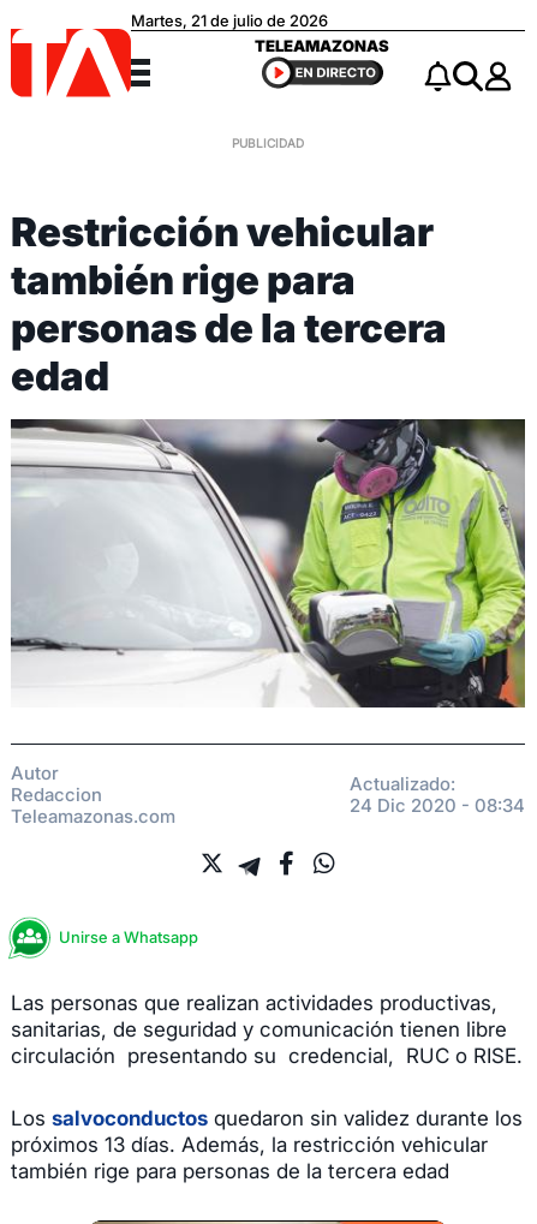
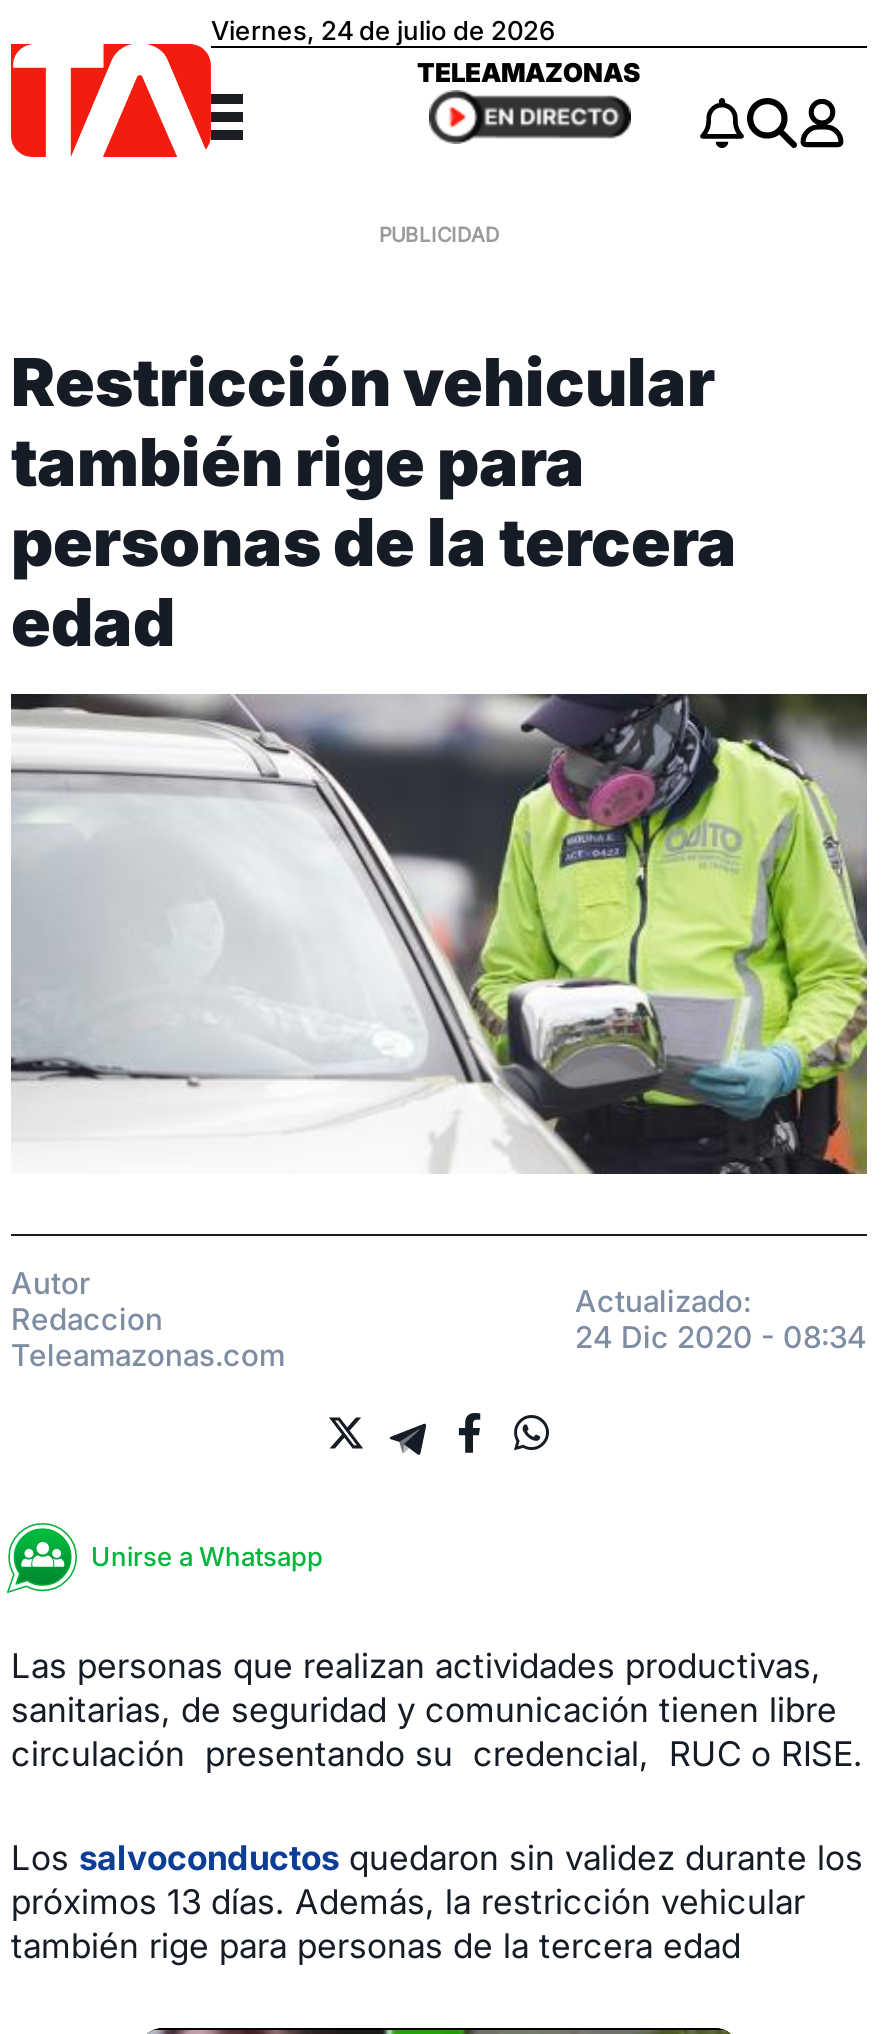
- Martes, 21 de julio de 2026
+ Viernes, 24 de julio de 2026
